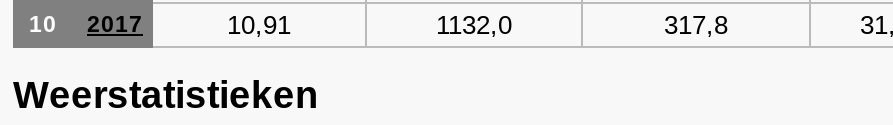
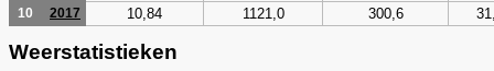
- 10,91
+ 10,84

- 1132,0
+ 1121,0

- 317,8
+ 300,6
